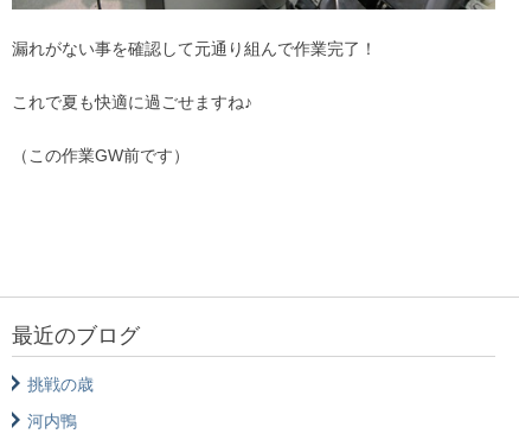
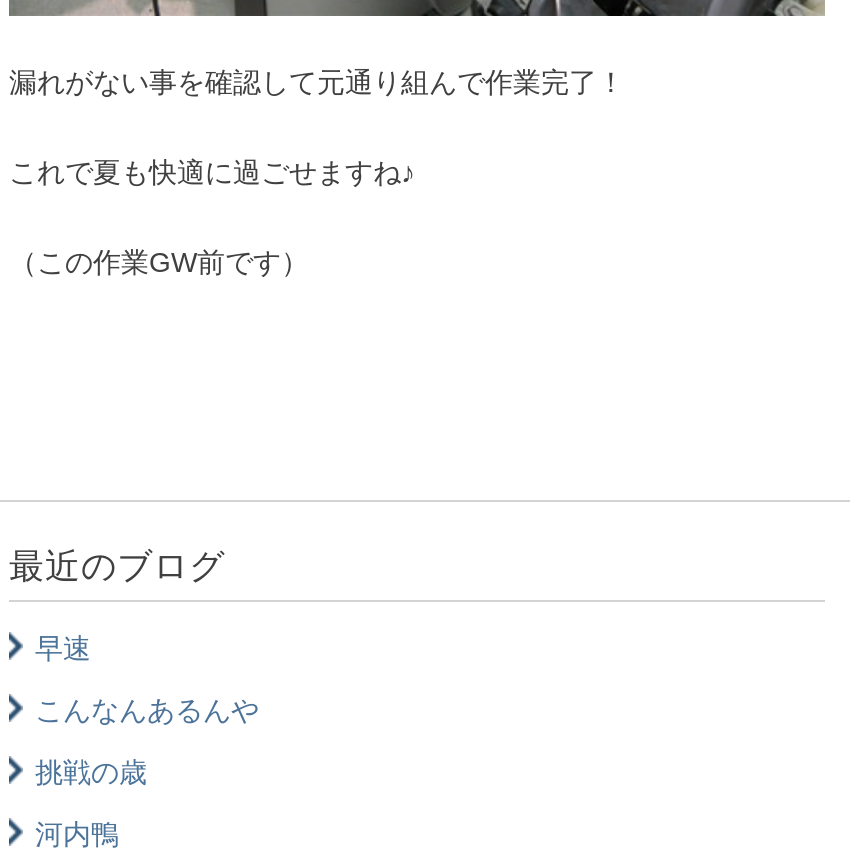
+ 早速
+ こんなんあるんや
